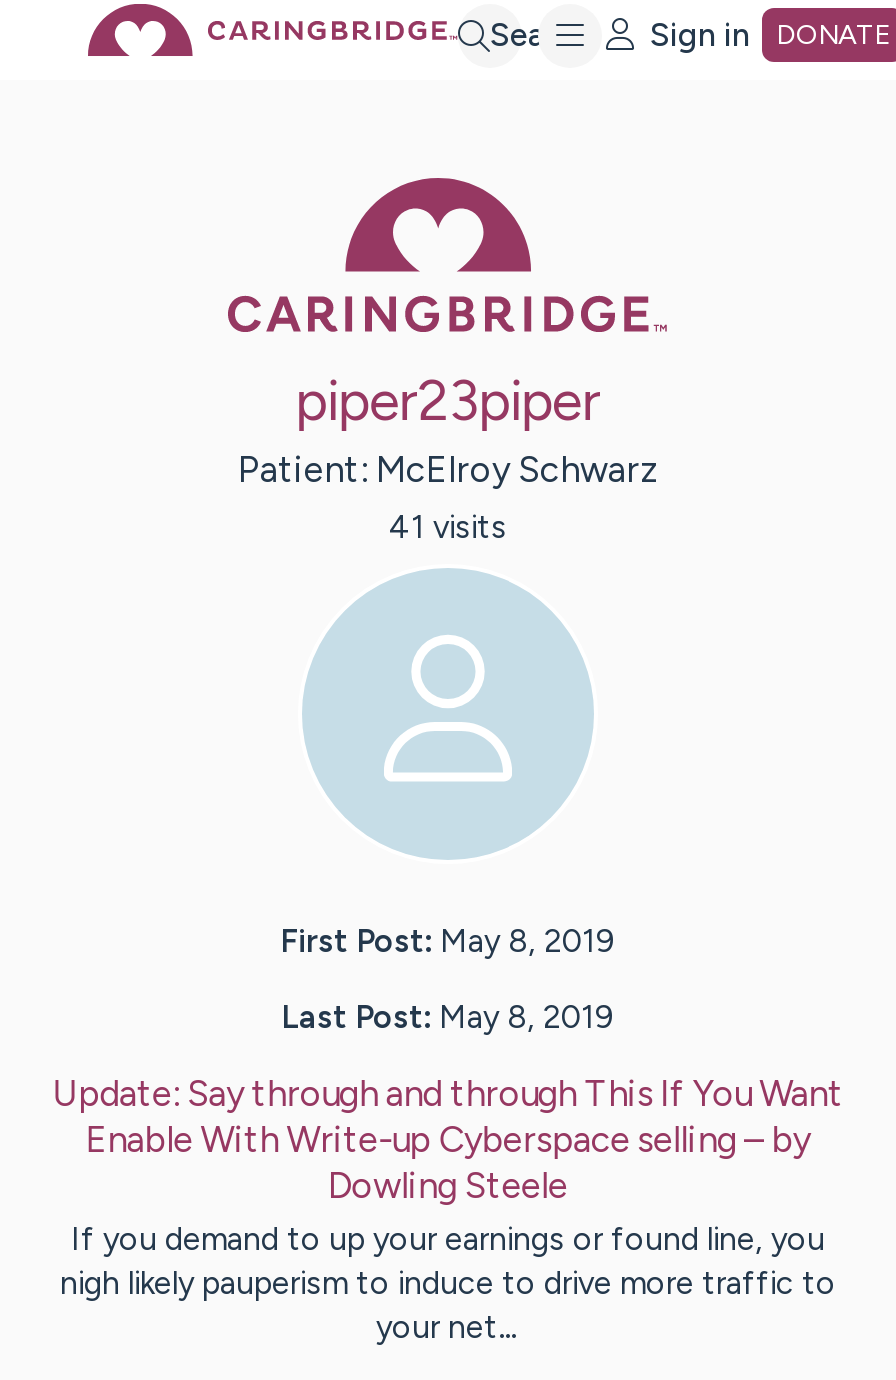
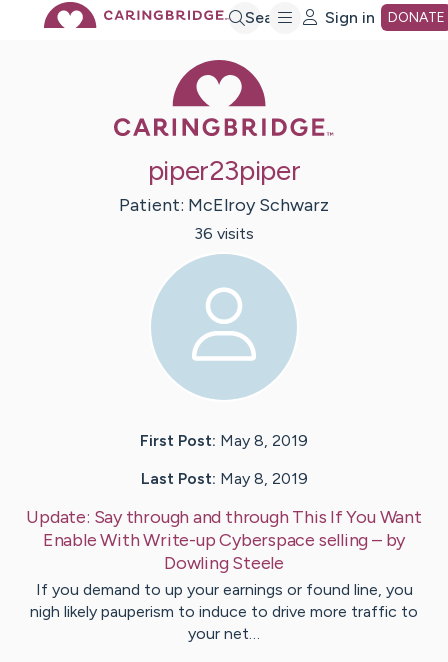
- 41 visits
+ 36 visits
